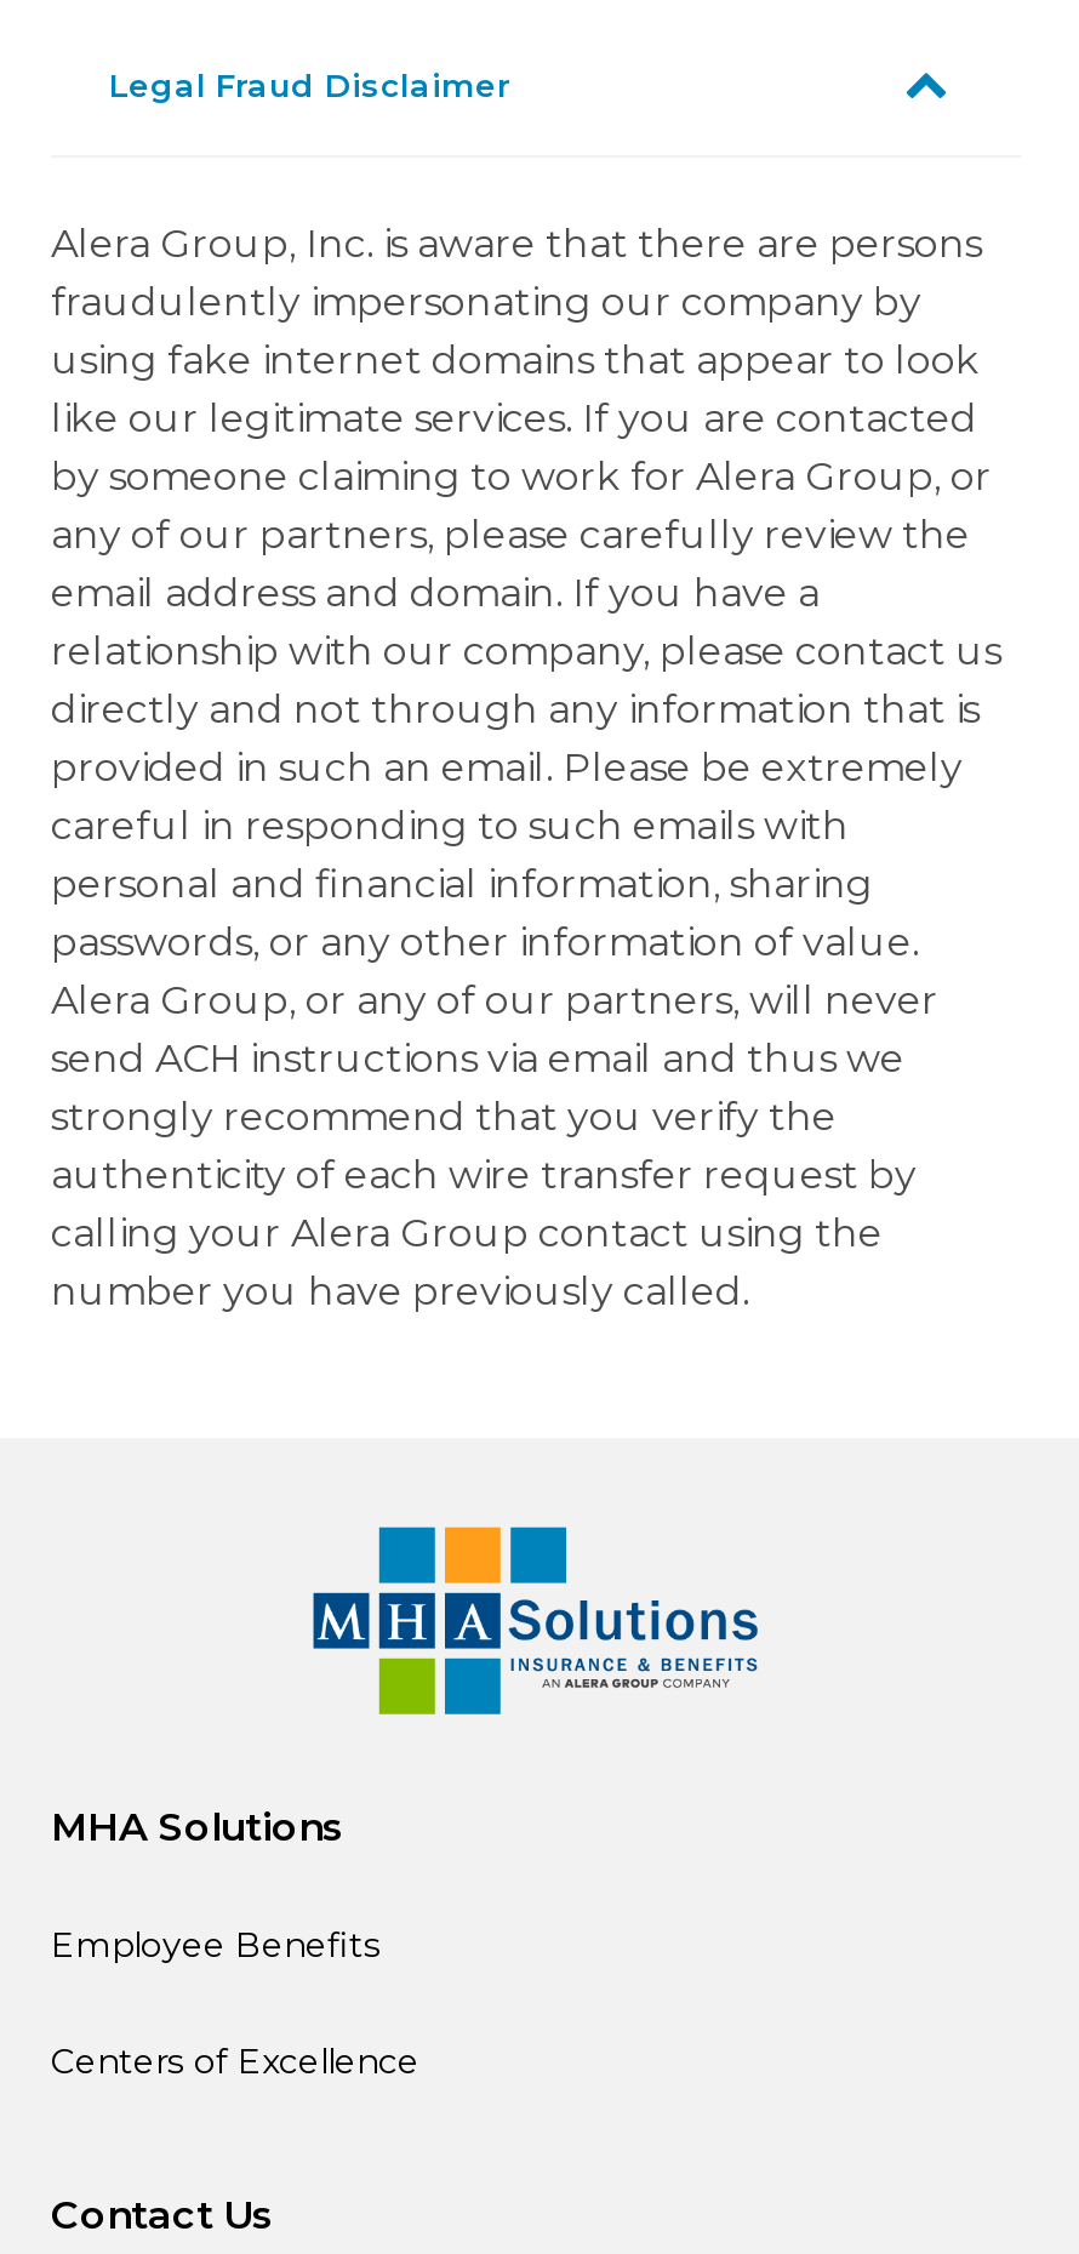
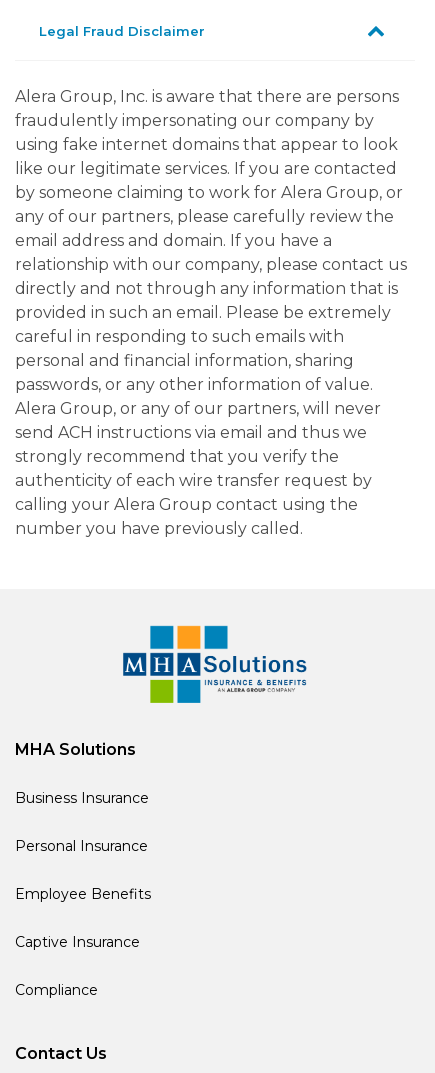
+ Business Insurance
+ Personal Insurance

- Centers of Excellence
+ Captive Insurance
+ Compliance
